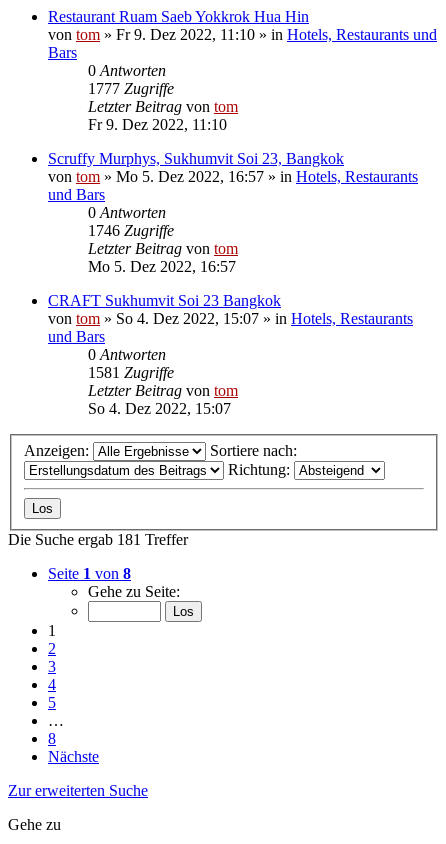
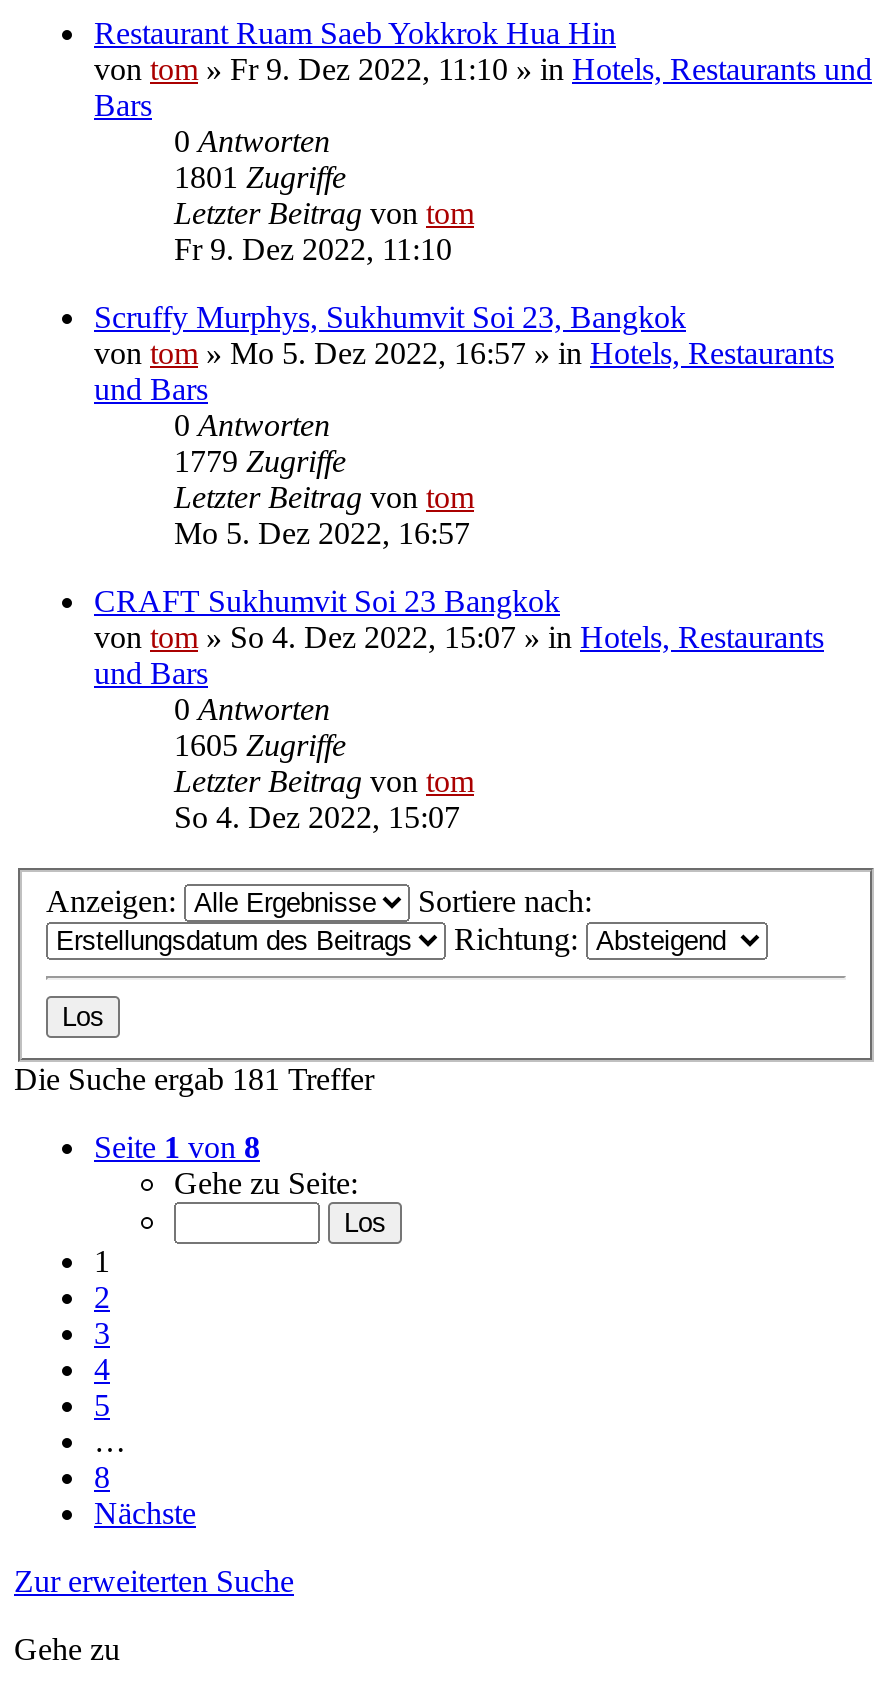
- 1777 Zugriffe
+ 1801 Zugriffe

- 1746 Zugriffe
+ 1779 Zugriffe

- 1581 Zugriffe
+ 1605 Zugriffe
